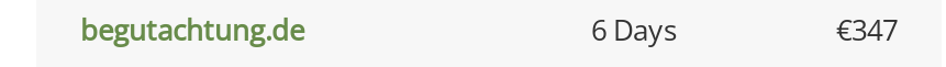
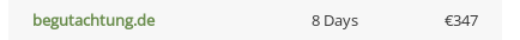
- 6 Days
+ 8 Days
